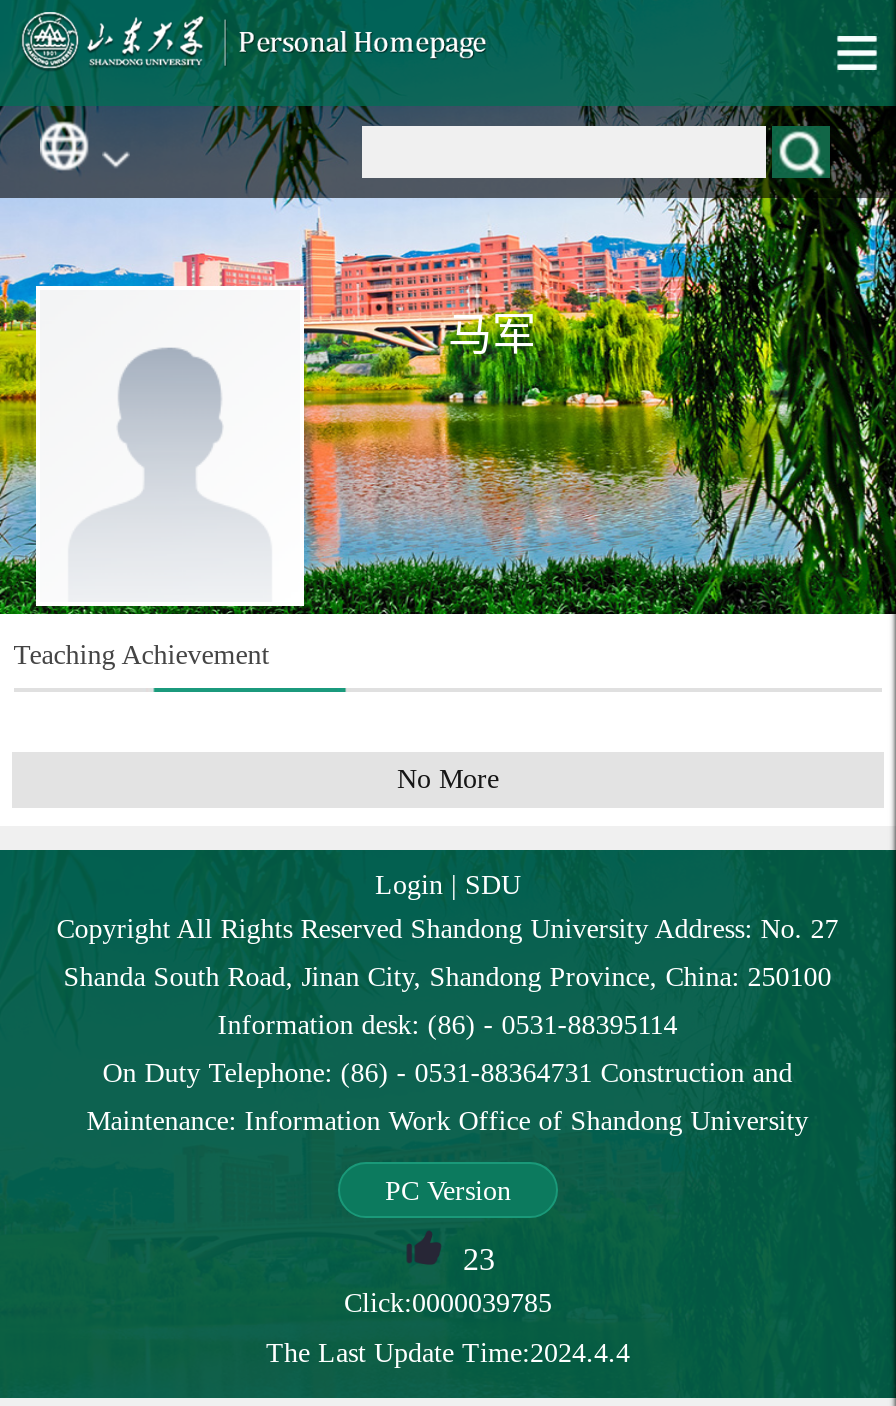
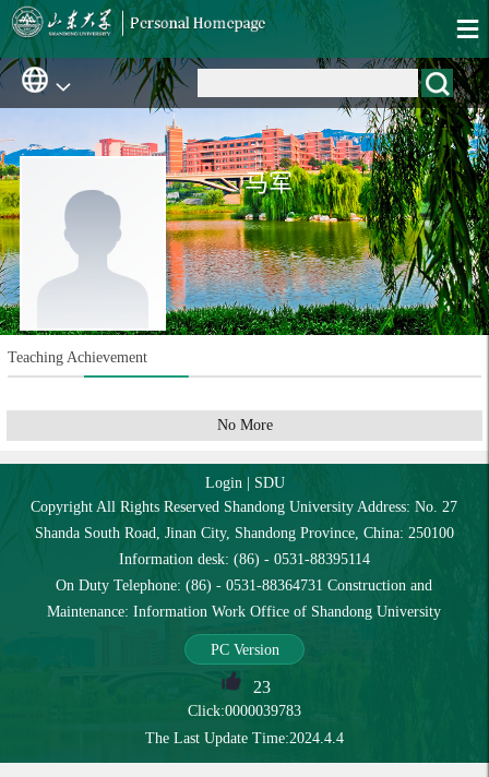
- Click:0000039785
+ Click:0000039783
